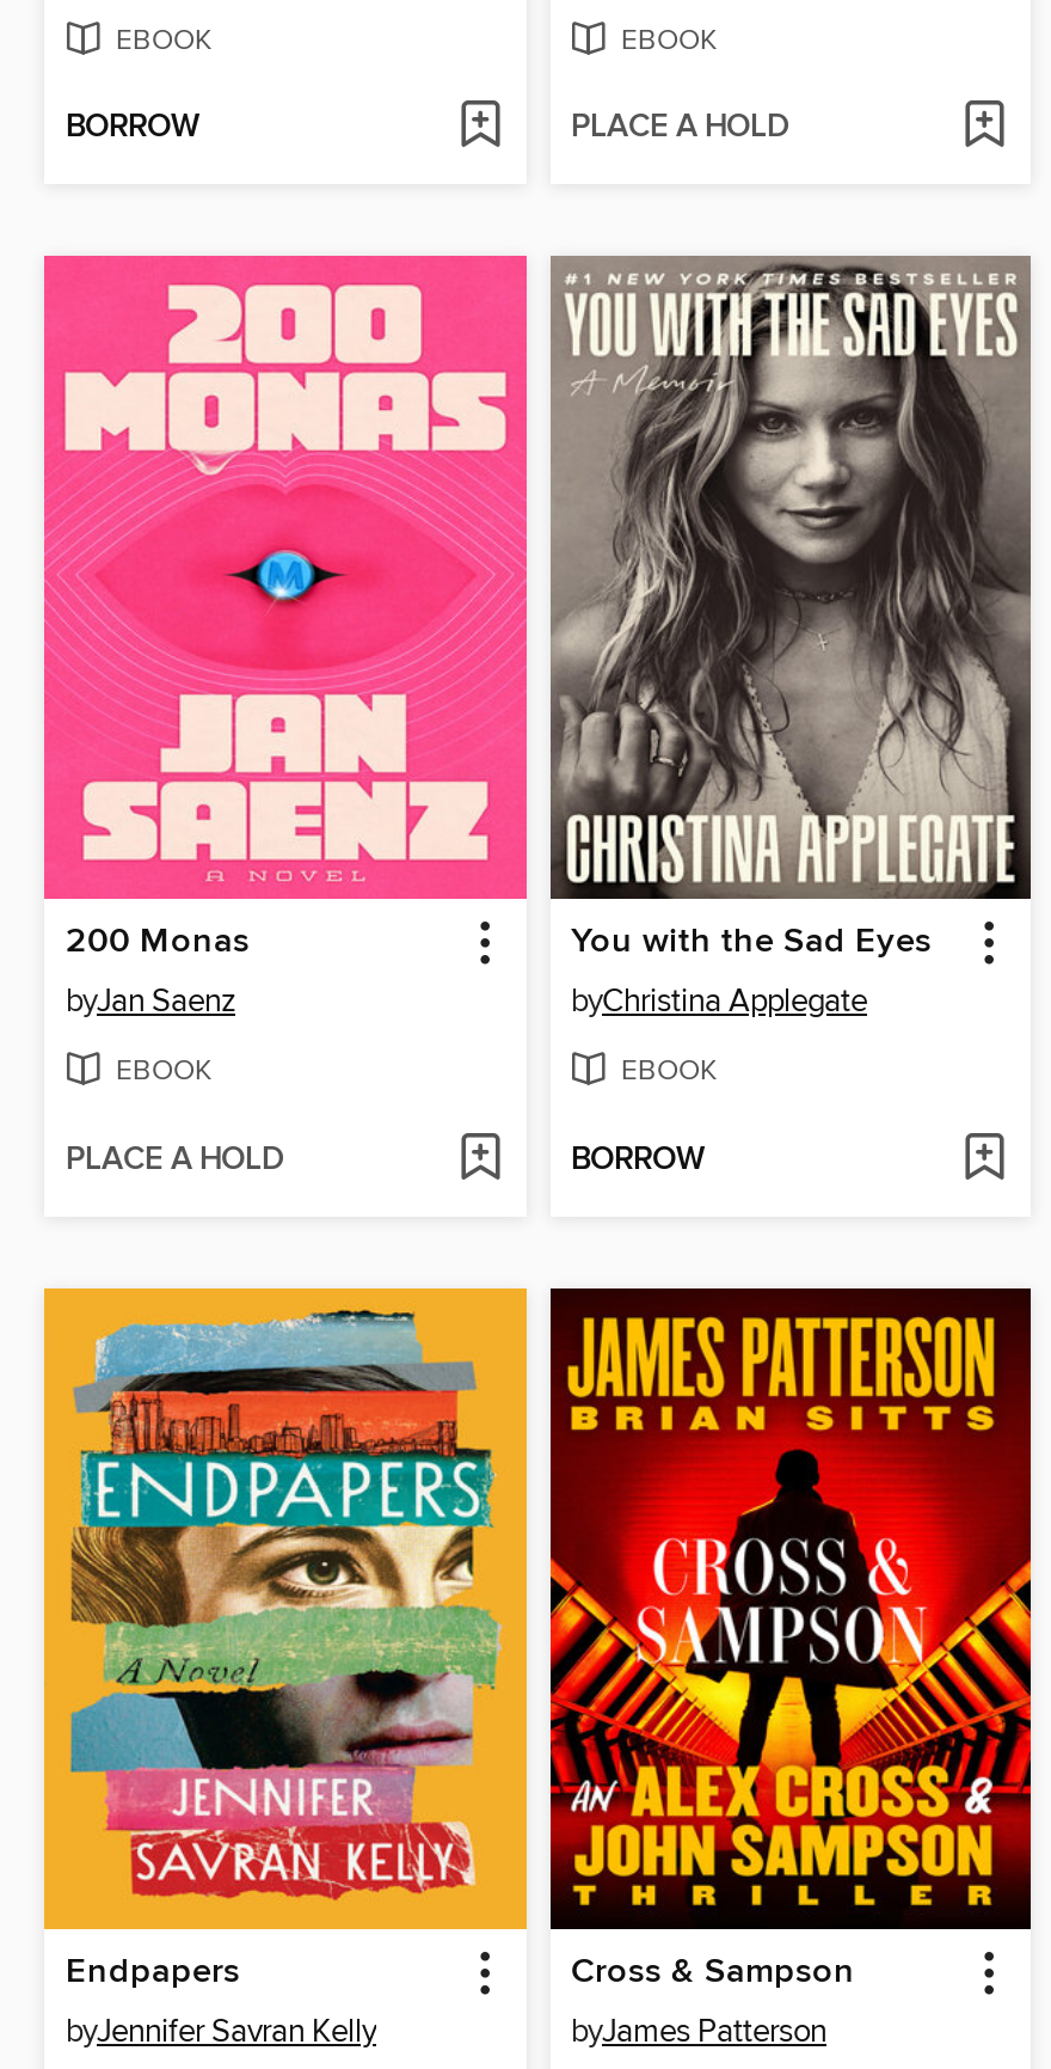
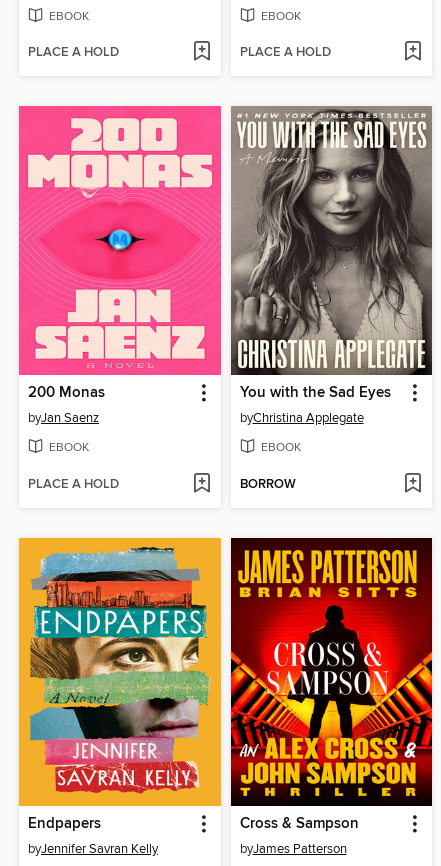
- BORROW
+ PLACE A HOLD
